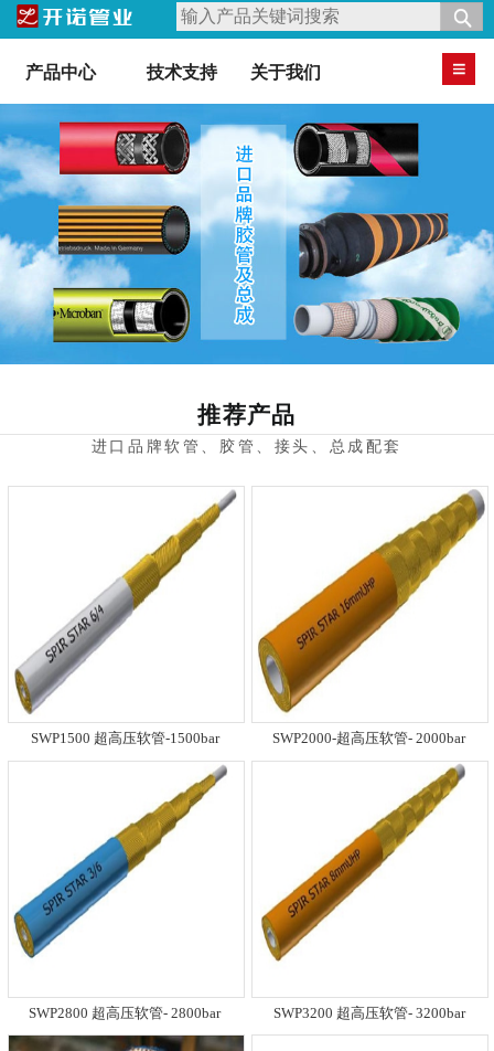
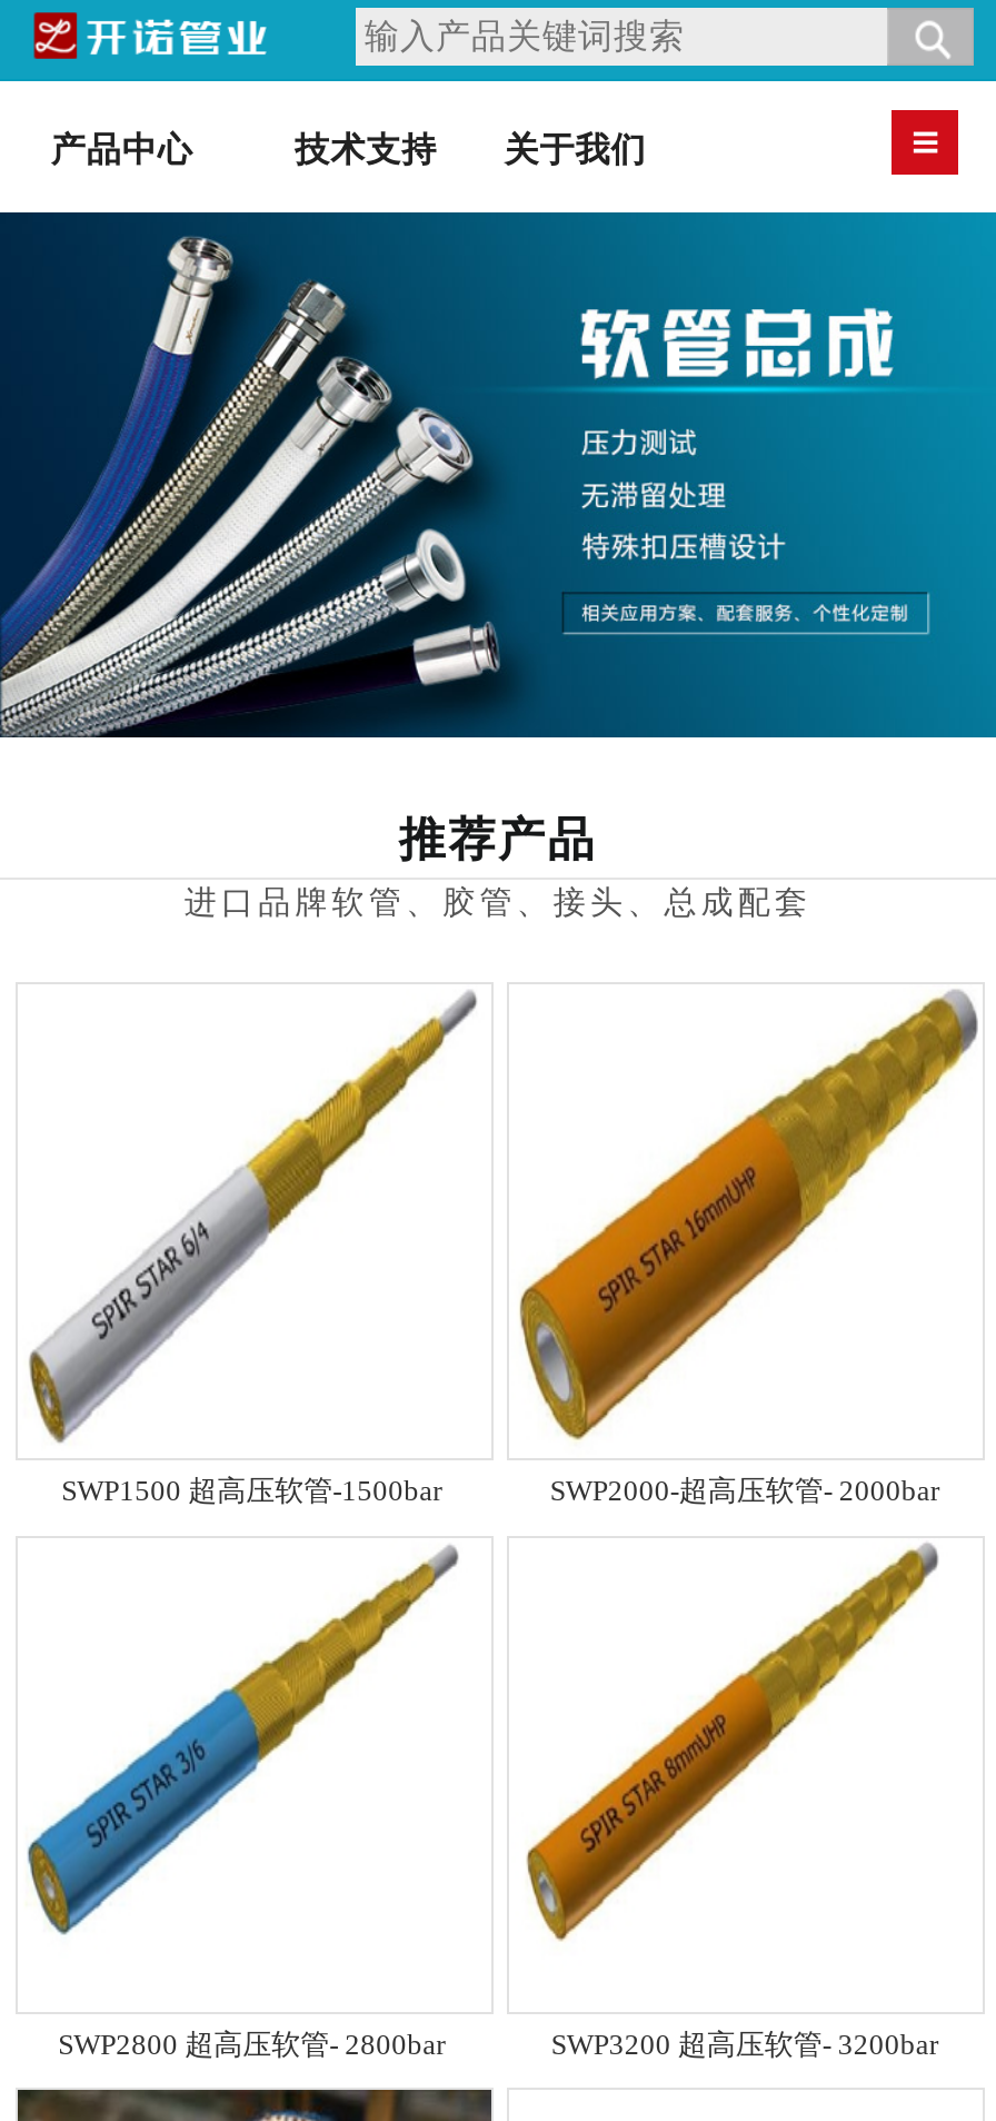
- [image]
+ [image]
